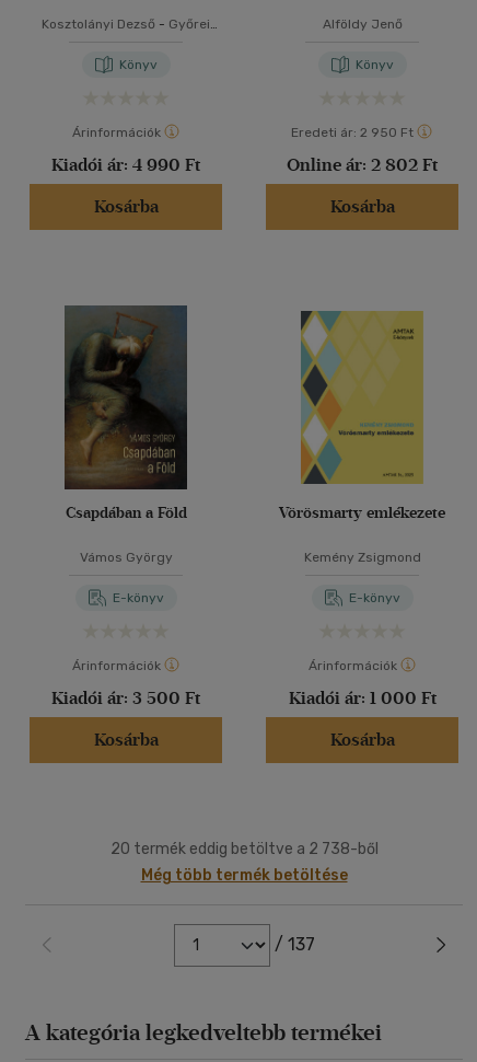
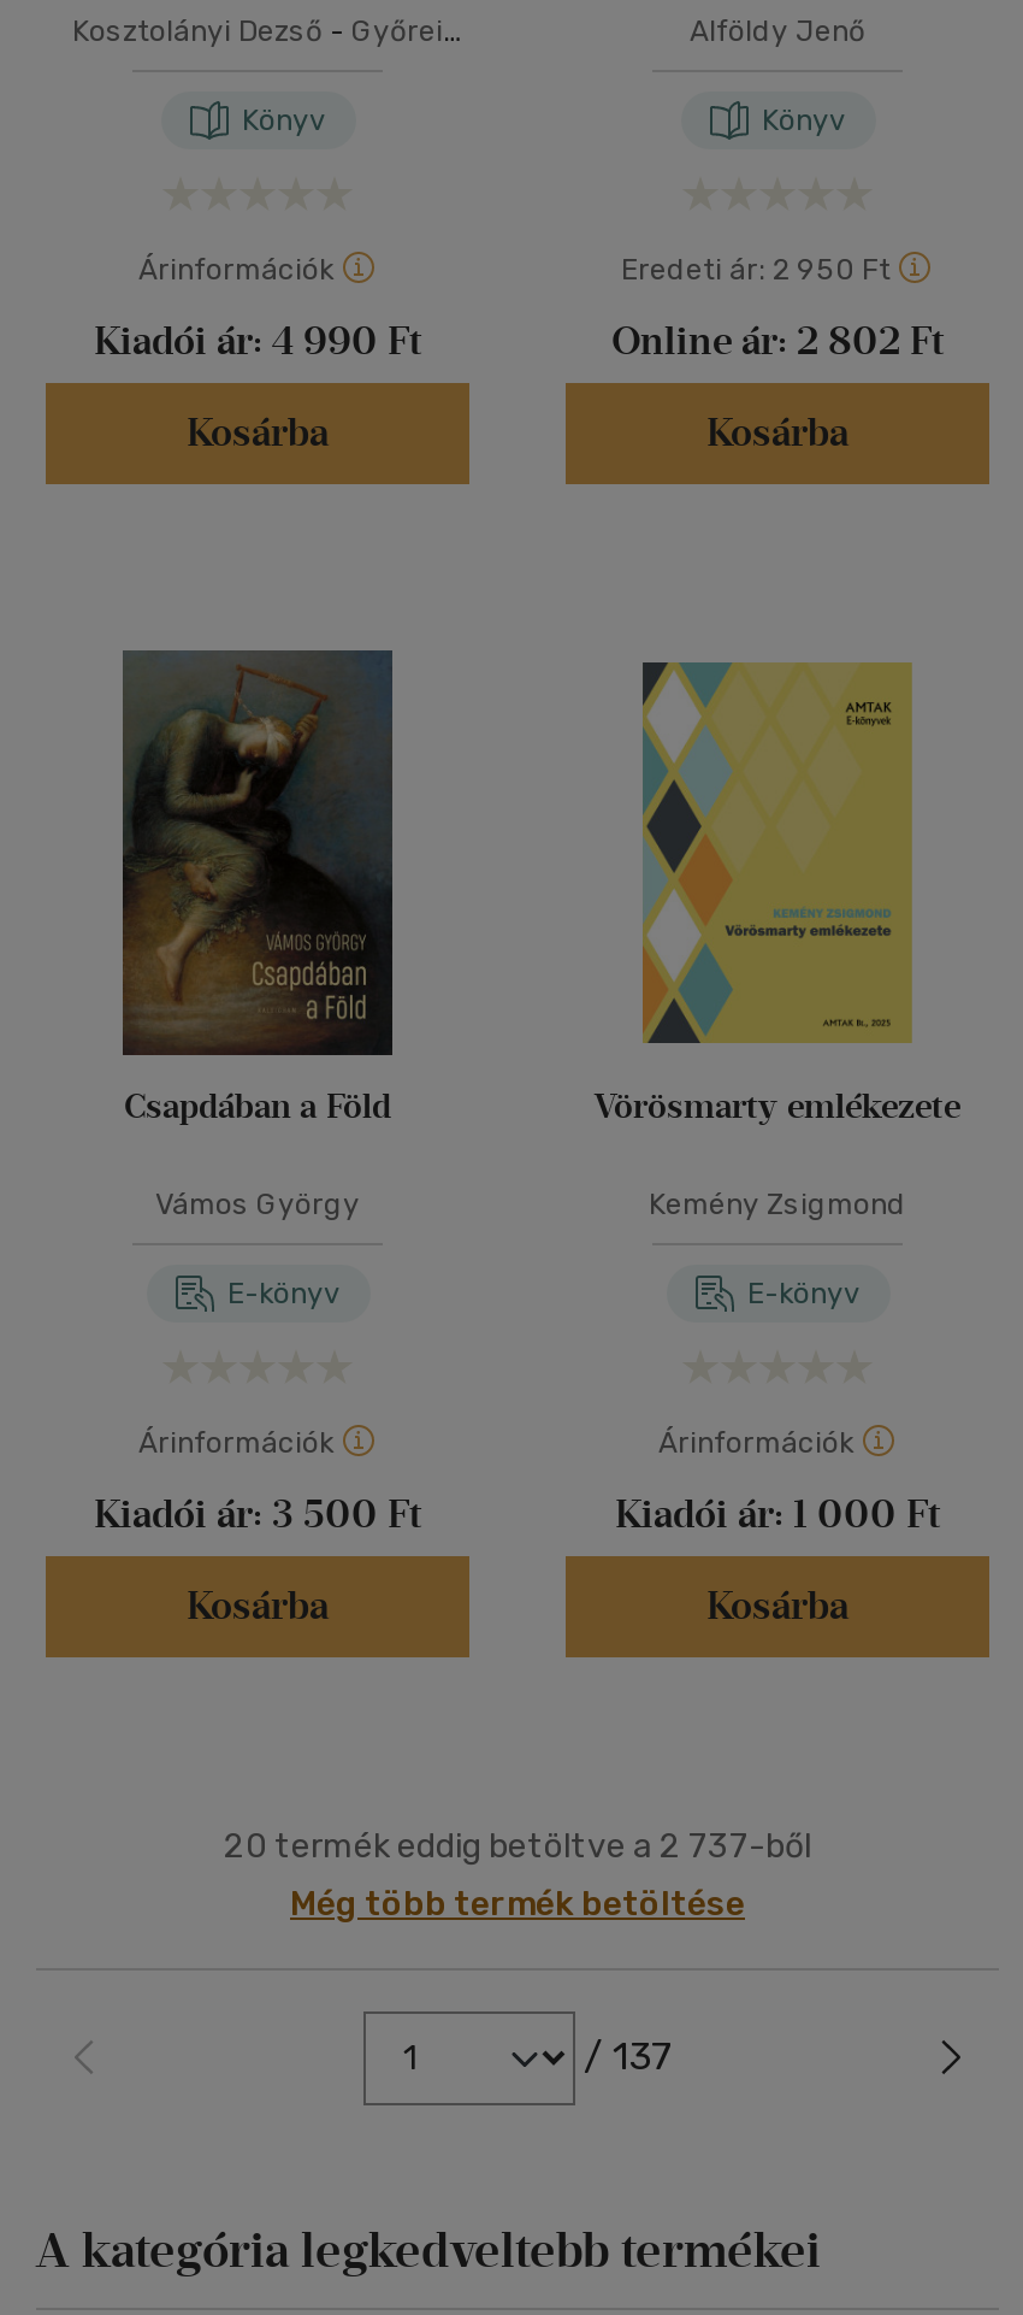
- 20 termék eddig betöltve a 2 738-ből
+ 20 termék eddig betöltve a 2 737-ből
